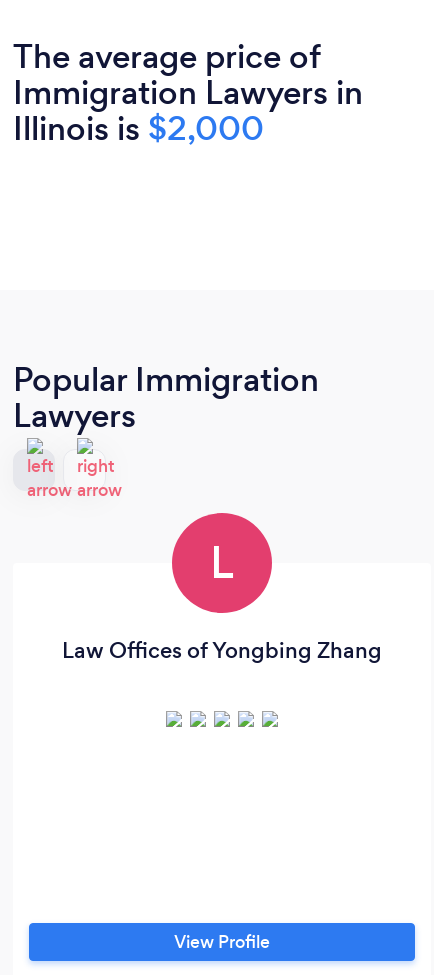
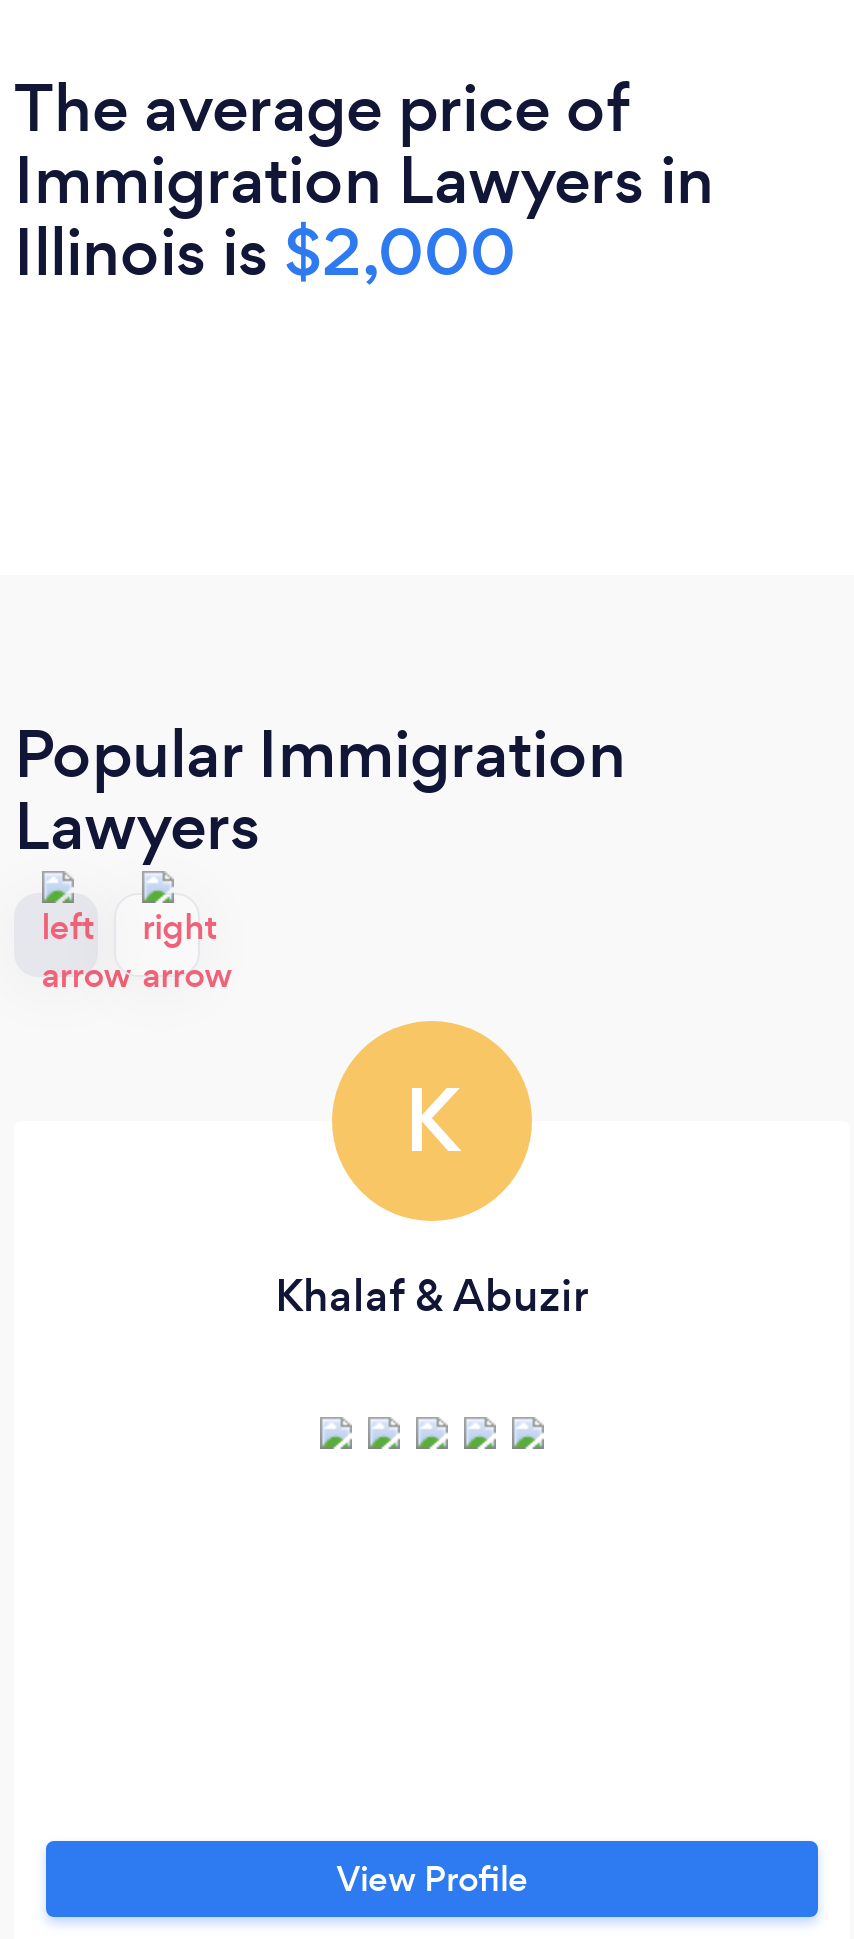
- L
+ K

- Law Offices of Yongbing Zhang
+ Khalaf & Abuzir
